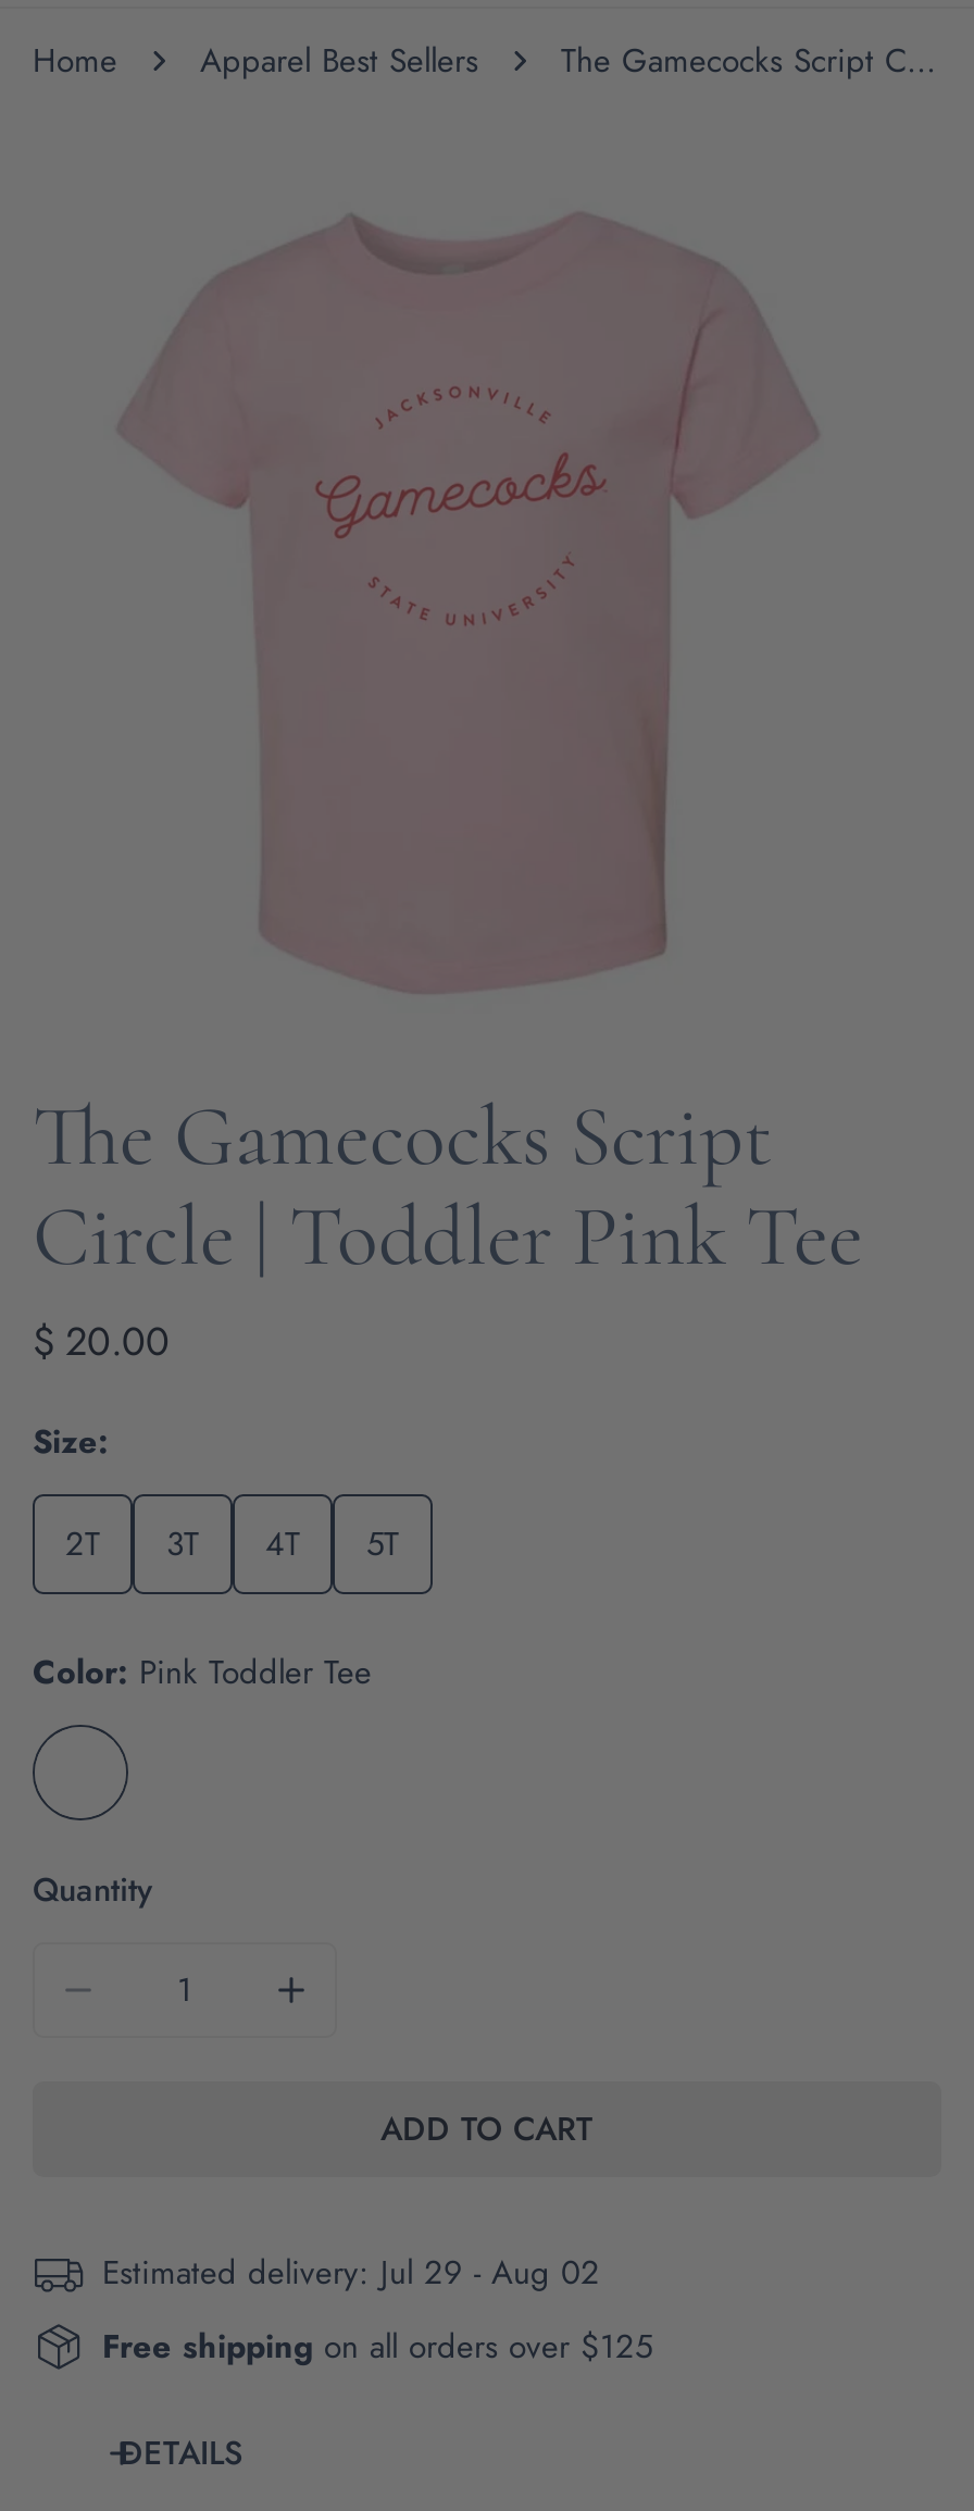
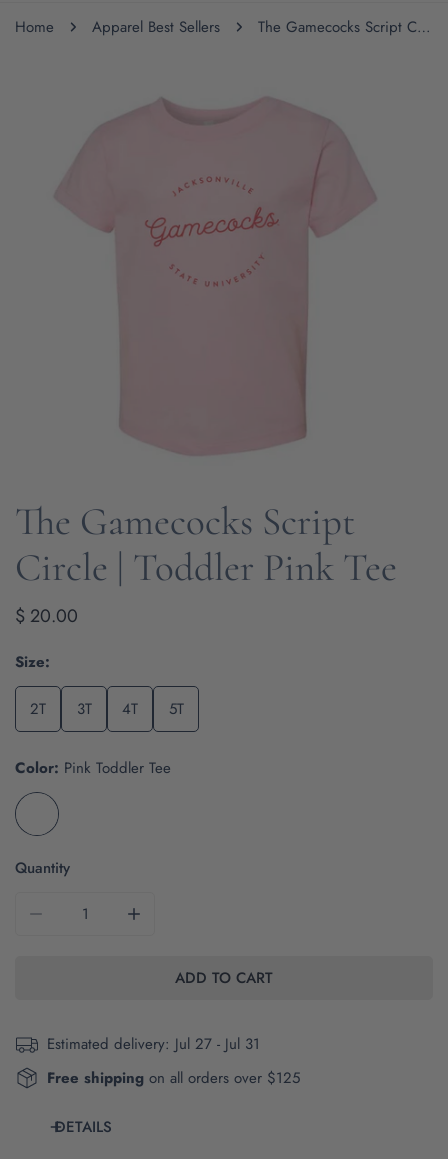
- Estimated delivery: Jul 29 - Aug 02
+ Estimated delivery: Jul 27 - Jul 31
